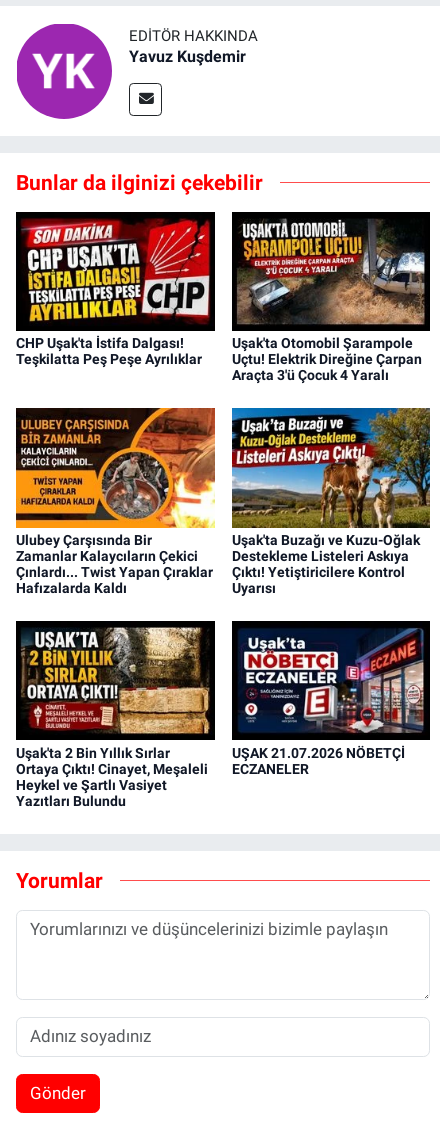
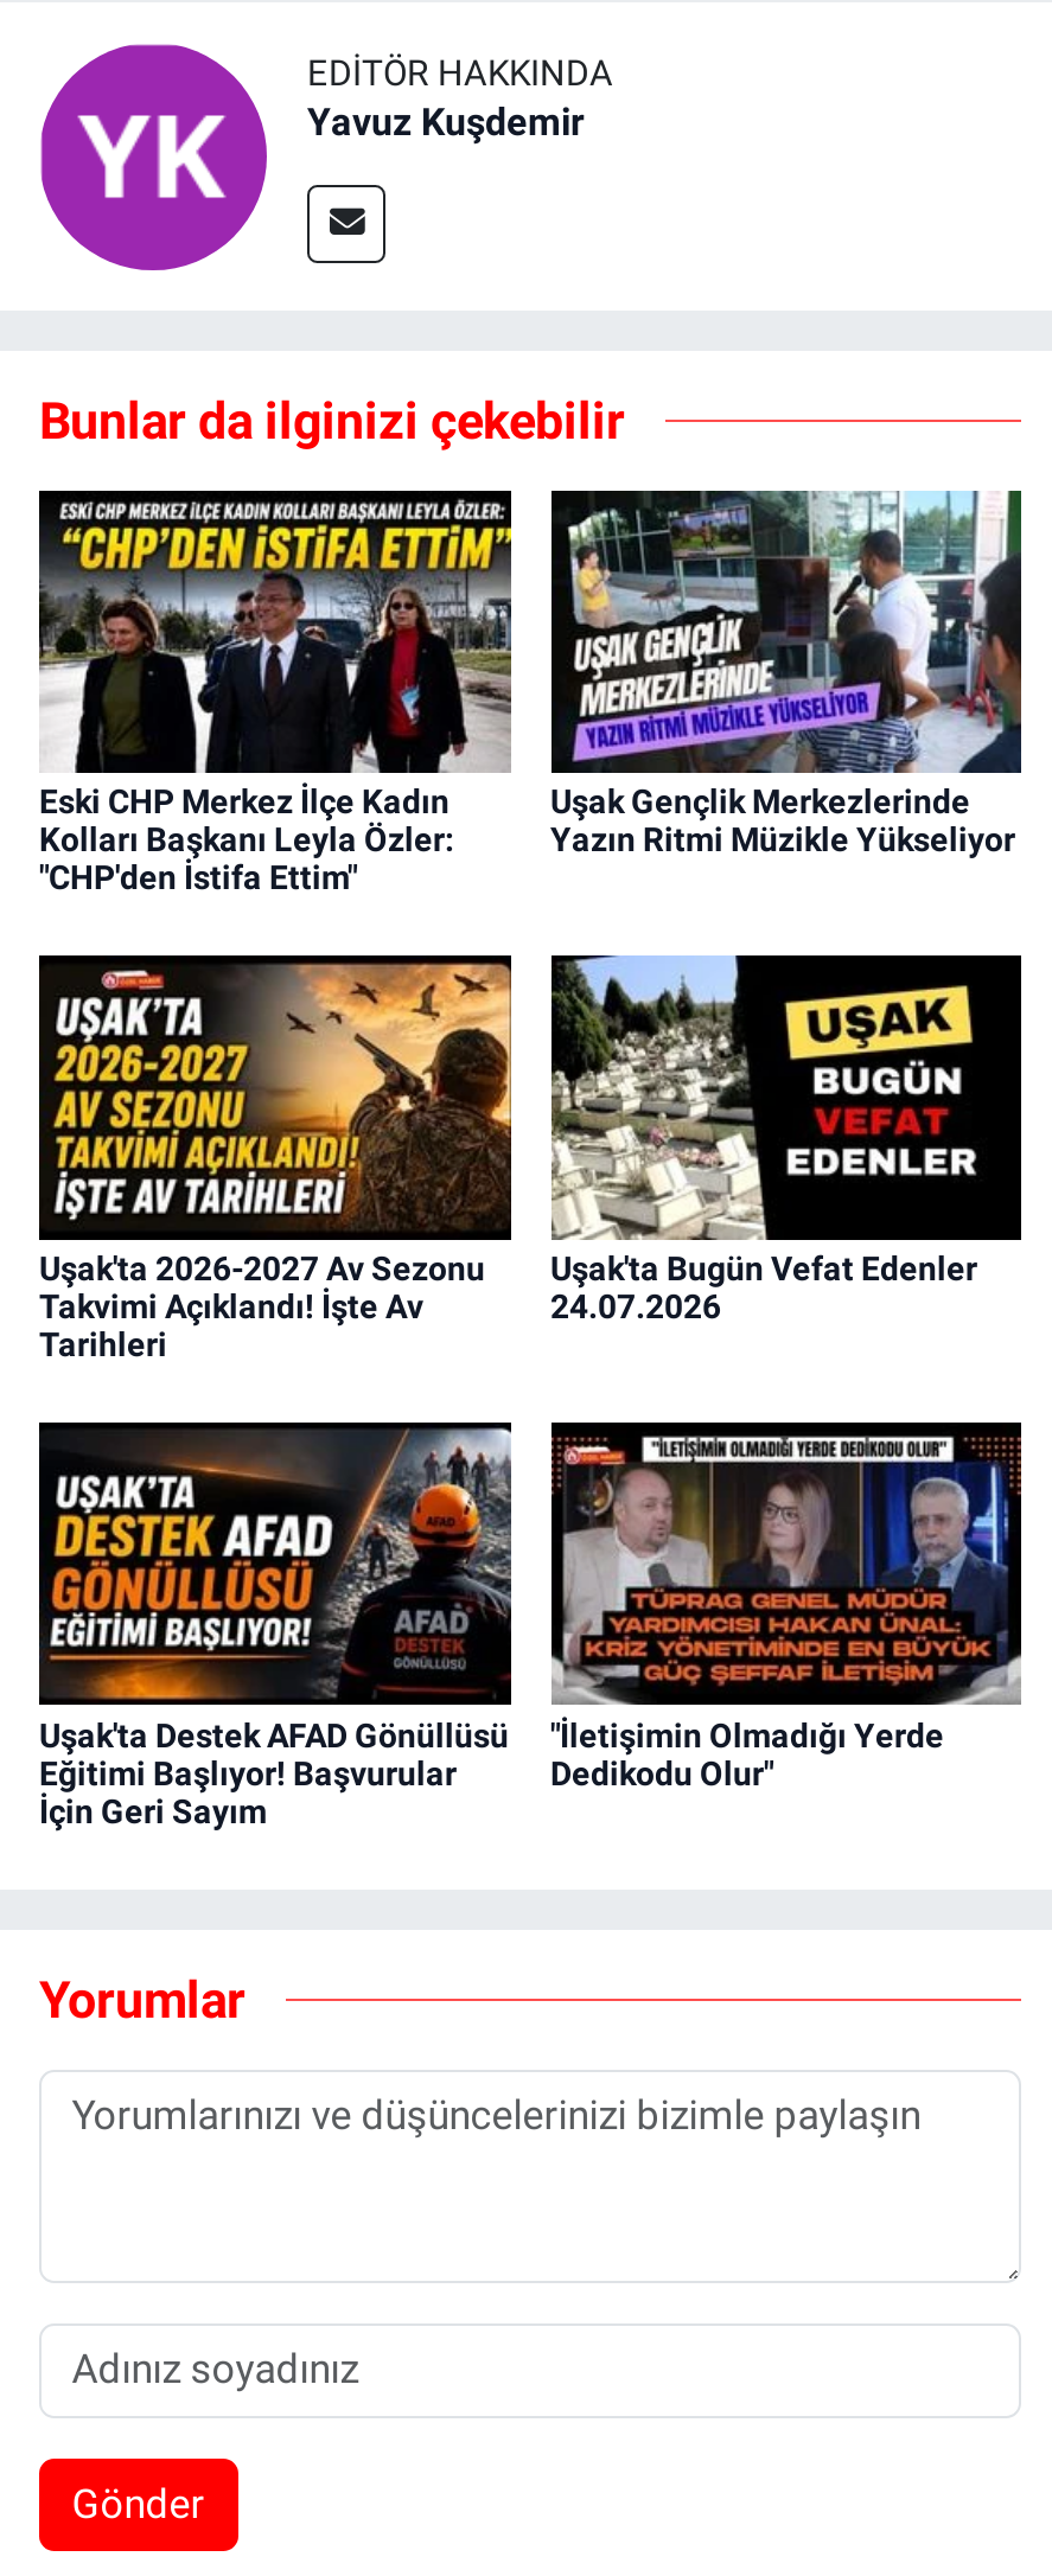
- [image]
- CHP Uşak'ta İstifa Dalgası!
- Teşkilatta Peş Peşe Ayrılıklar
+ [image]
+ Eski CHP Merkez İlçe Kadın
+ Kolları Başkanı Leyla Özler:
+ "CHP'den İstifa Ettim"

- [image]
- Uşak'ta Otomobil Şarampole
- Uçtu! Elektrik Direğine Çarpan
- Araçta 3'ü Çocuk 4 Yaralı
+ [image]
+ Uşak Gençlik Merkezlerinde
+ Yazın Ritmi Müzikle Yükseliyor

- [image]
- Ulubey Çarşısında Bir
- Zamanlar Kalaycıların Çekici
- Çınlardı... Twist Yapan Çıraklar
- Hafızalarda Kaldı
+ [image]
+ Uşak'ta 2026-2027 Av Sezonu
+ Takvimi Açıklandı! İşte Av
+ Tarihleri

- [image]
- Uşak'ta Buzağı ve Kuzu-Oğlak
- Destekleme Listeleri Askıya
- Çıktı! Yetiştiricilere Kontrol
- Uyarısı
+ [image]
+ Uşak'ta Bugün Vefat Edenler
+ 24.07.2026

- [image]
- Uşak'ta 2 Bin Yıllık Sırlar
- Ortaya Çıktı! Cinayet, Meşaleli
- Heykel ve Şartlı Vasiyet
- Yazıtları Bulundu
+ [image]
+ Uşak'ta Destek AFAD Gönüllüsü
+ Eğitimi Başlıyor! Başvurular
+ İçin Geri Sayım

- [image]
- UŞAK 21.07.2026 NÖBETÇİ
- ECZANELER
+ [image]
+ "İletişimin Olmadığı Yerde
+ Dedikodu Olur"
